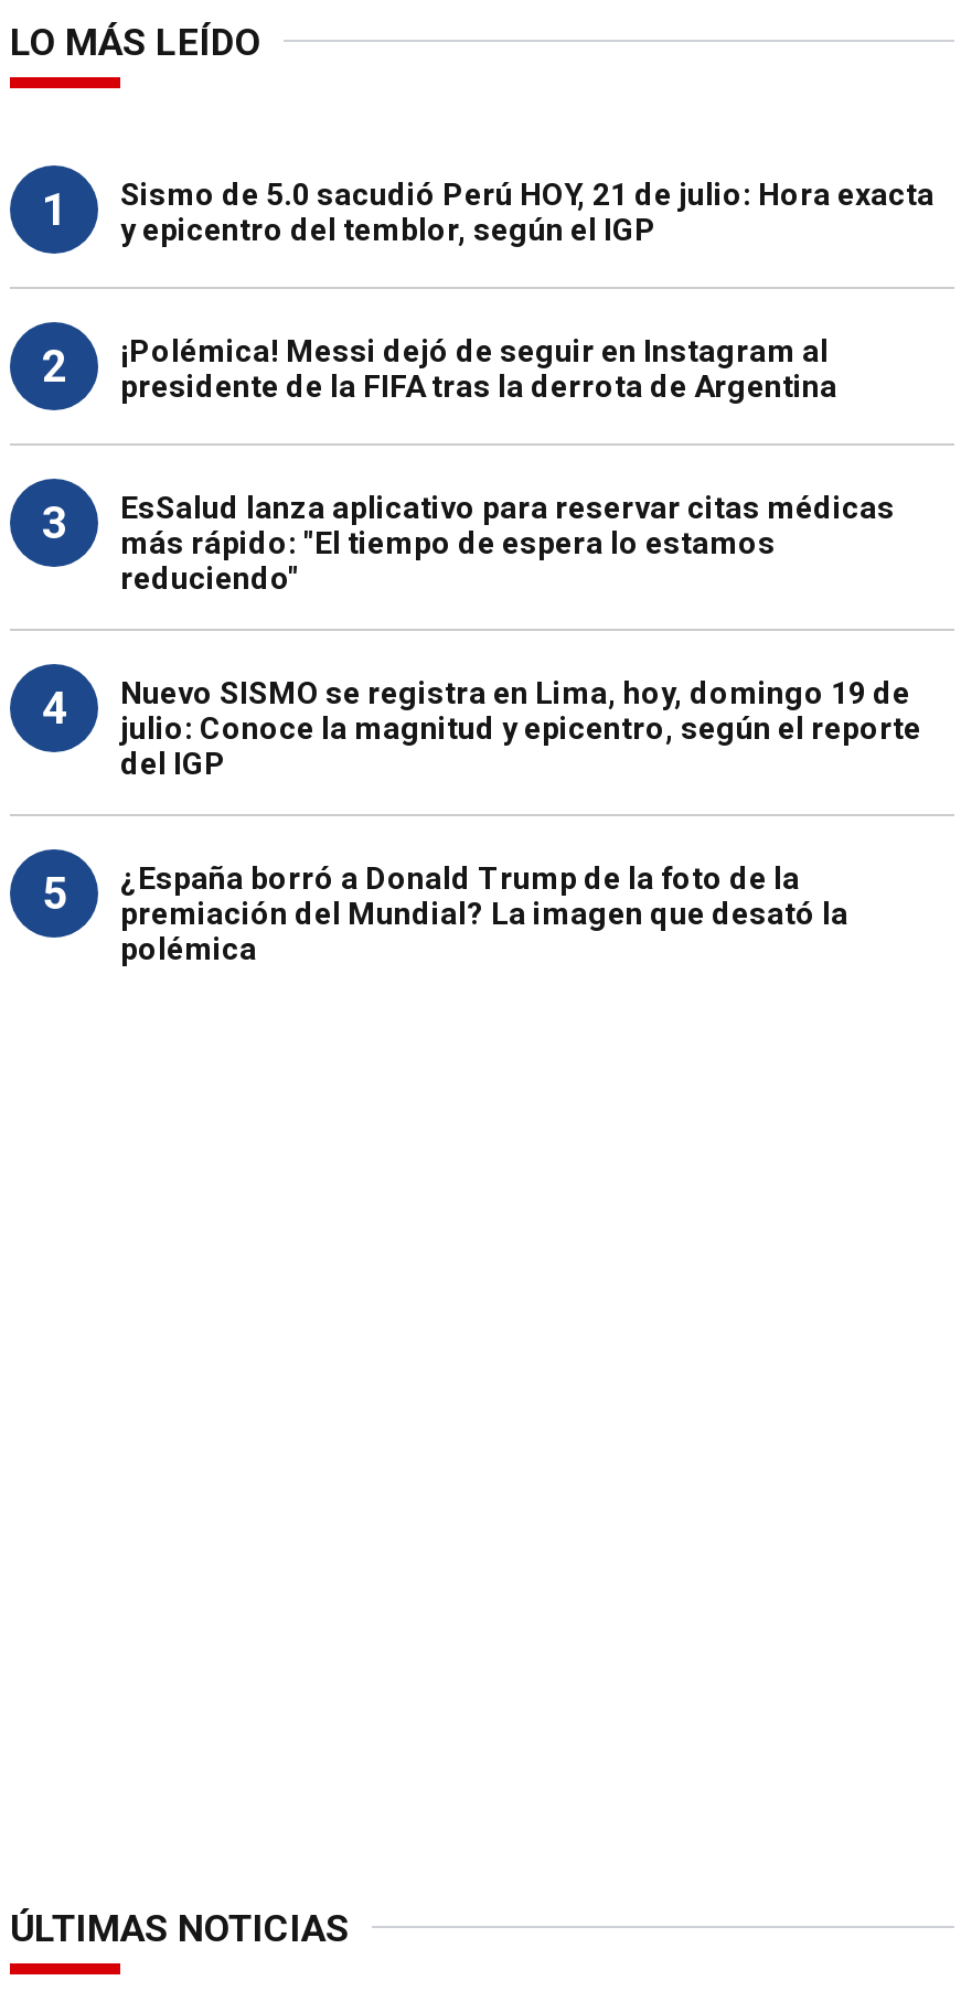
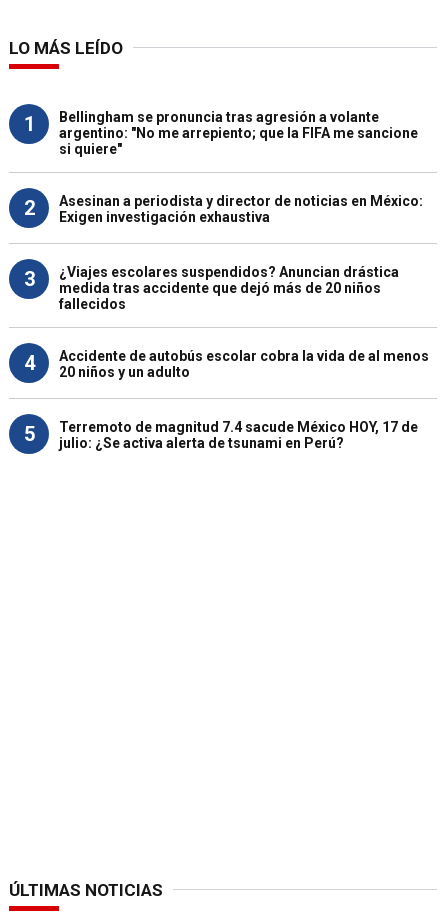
- Sismo de 5.0 sacudió Perú HOY, 21 de julio: Hora exacta
- y epicentro del temblor, según el IGP
+ Bellingham se pronuncia tras agresión a volante
+ argentino: "No me arrepiento; que la FIFA me sancione
+ si quiere"

- ¡Polémica! Messi dejó de seguir en Instagram al
- presidente de la FIFA tras la derrota de Argentina
+ Asesinan a periodista y director de noticias en México:
+ Exigen investigación exhaustiva

- EsSalud lanza aplicativo para reservar citas médicas
- más rápido: "El tiempo de espera lo estamos
- reduciendo"
+ ¿Viajes escolares suspendidos? Anuncian drástica
+ medida tras accidente que dejó más de 20 niños
+ fallecidos

- Nuevo SISMO se registra en Lima, hoy, domingo 19 de
- julio: Conoce la magnitud y epicentro, según el reporte
- del IGP
+ Accidente de autobús escolar cobra la vida de al menos
+ 20 niños y un adulto

- ¿España borró a Donald Trump de la foto de la
- premiación del Mundial? La imagen que desató la
- polémica
+ Terremoto de magnitud 7.4 sacude México HOY, 17 de
+ julio: ¿Se activa alerta de tsunami en Perú?
